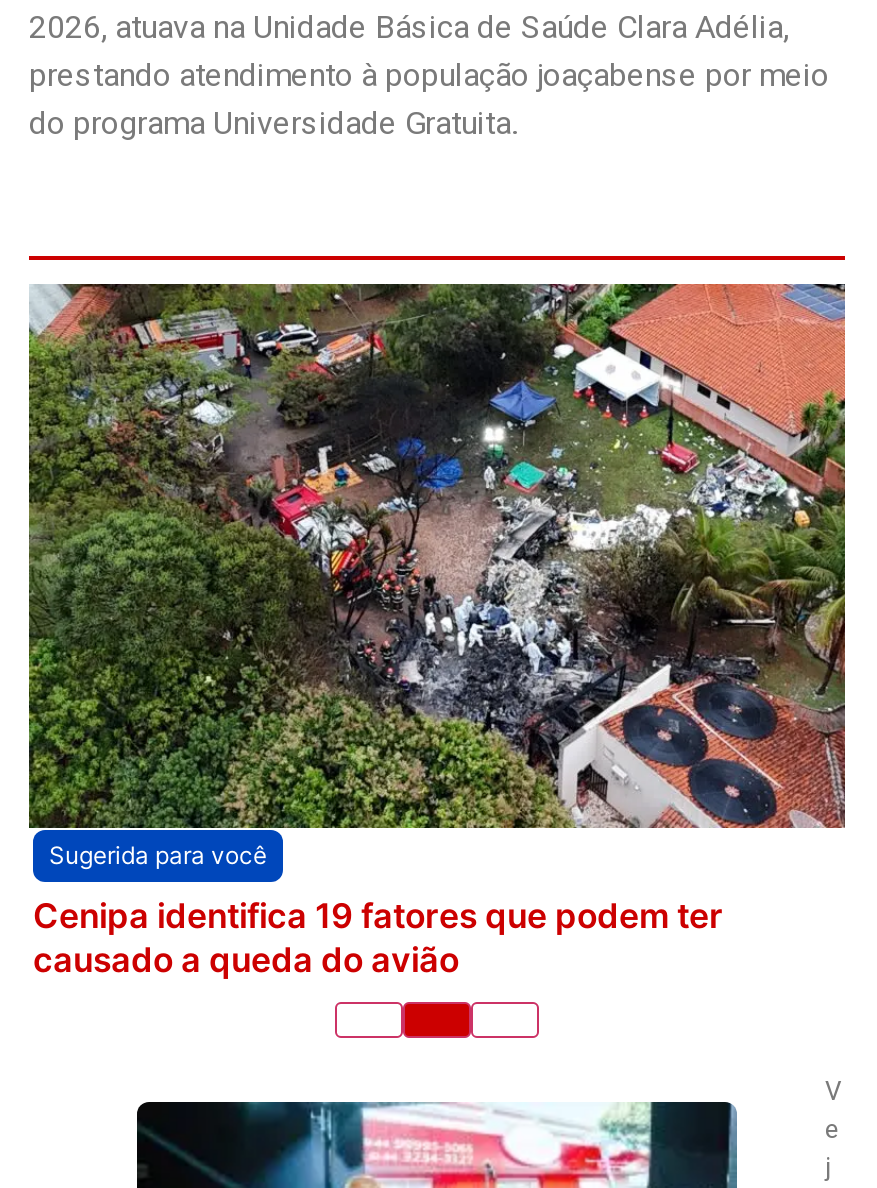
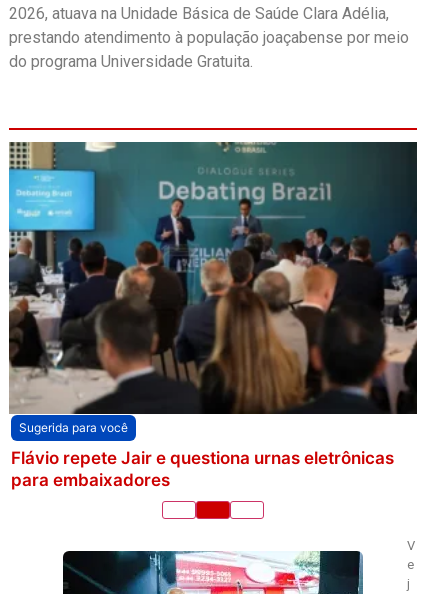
- [image]
- Cenipa identifica 19 fatores que podem ter
- causado a queda do avião
+ [image]
+ Flávio repete Jair e questiona urnas eletrônicas
+ para embaixadores
